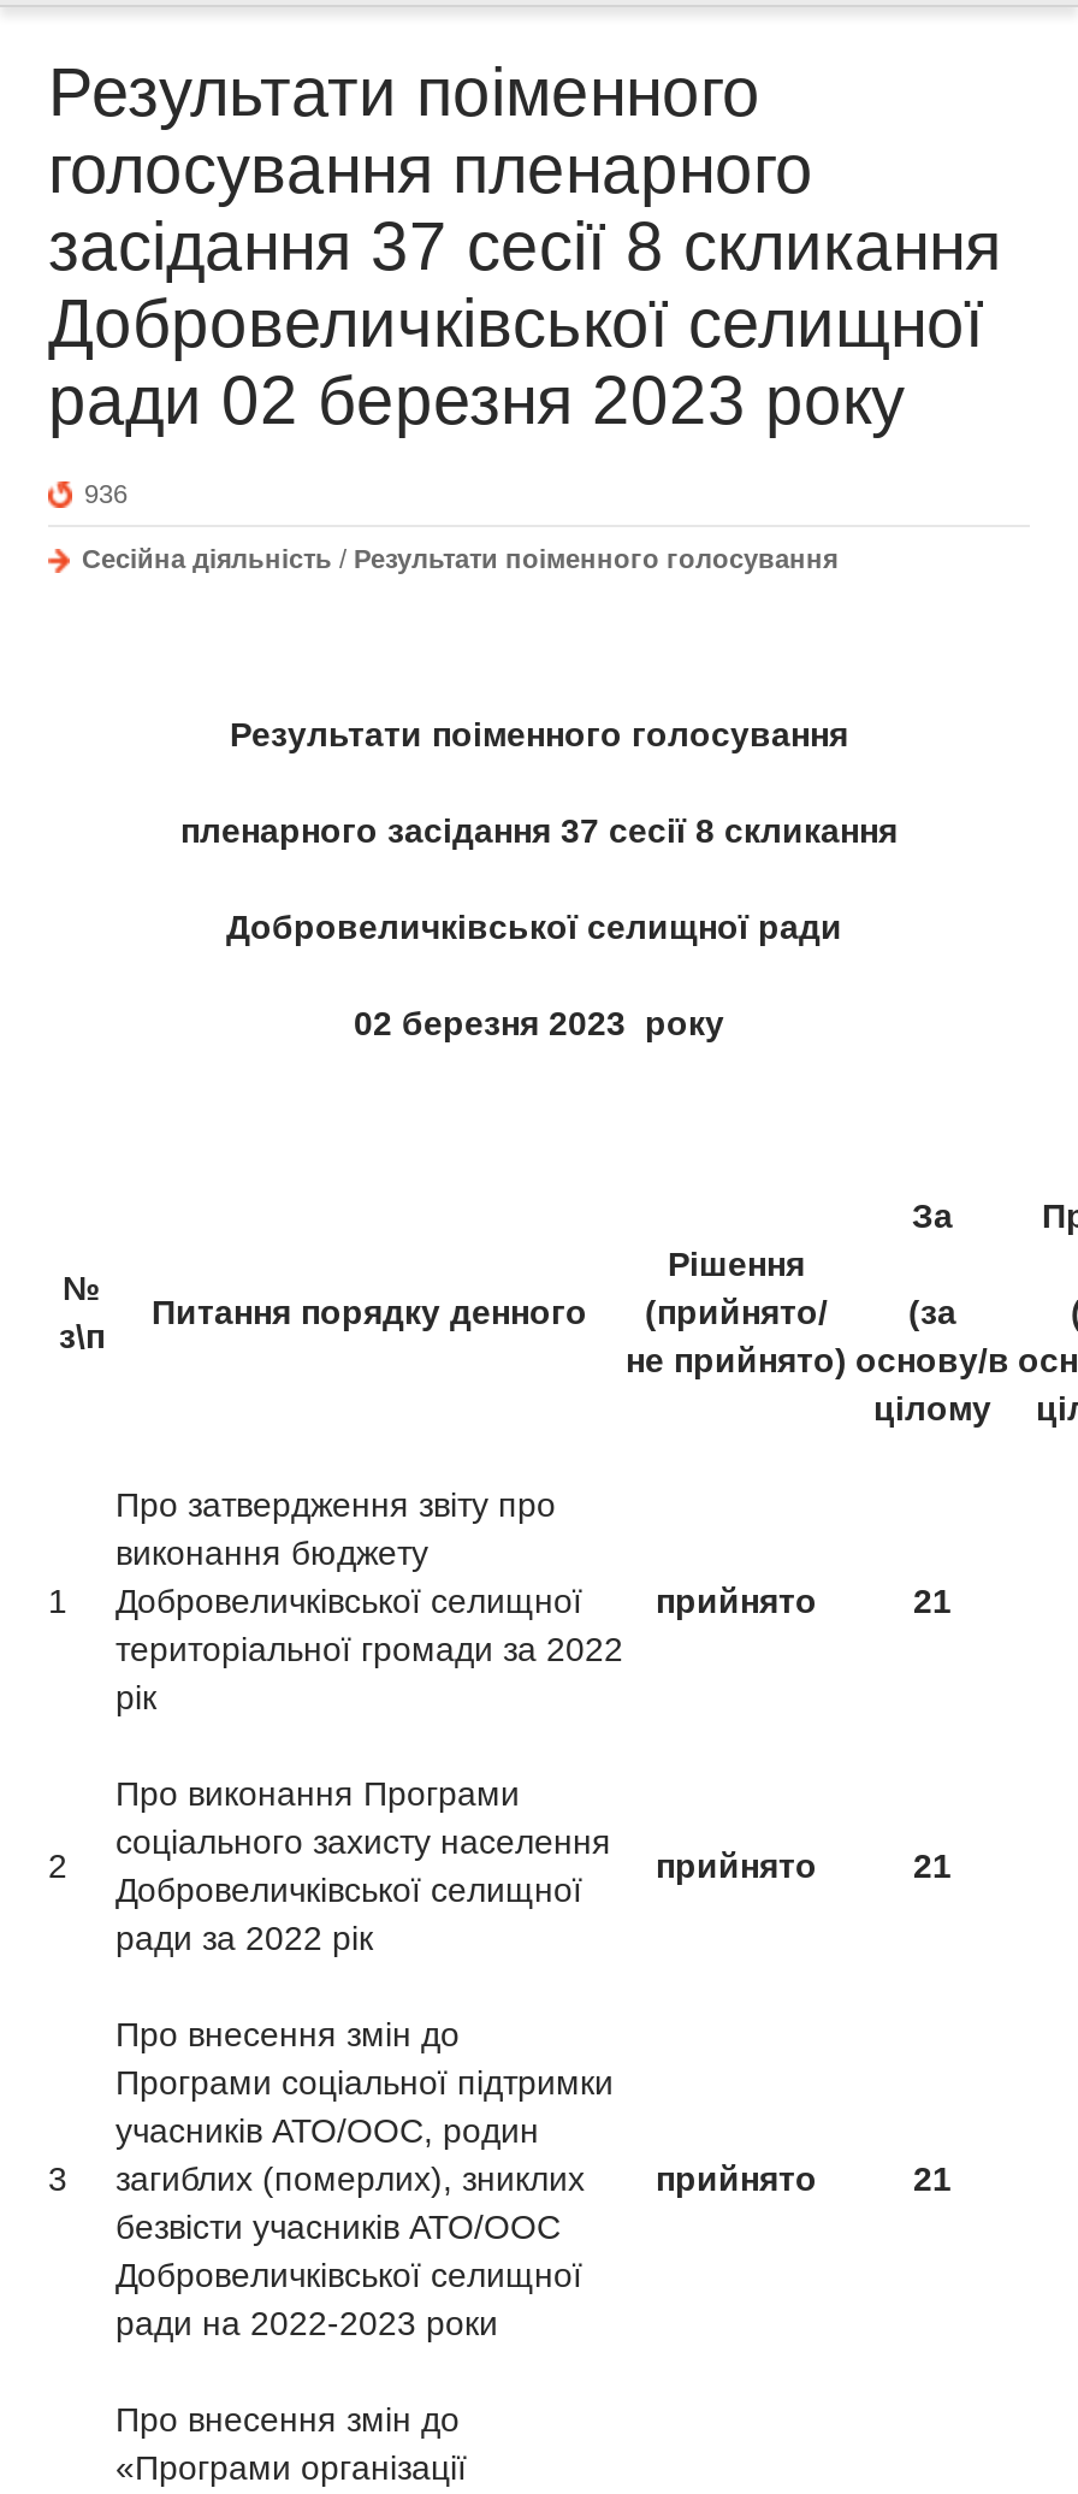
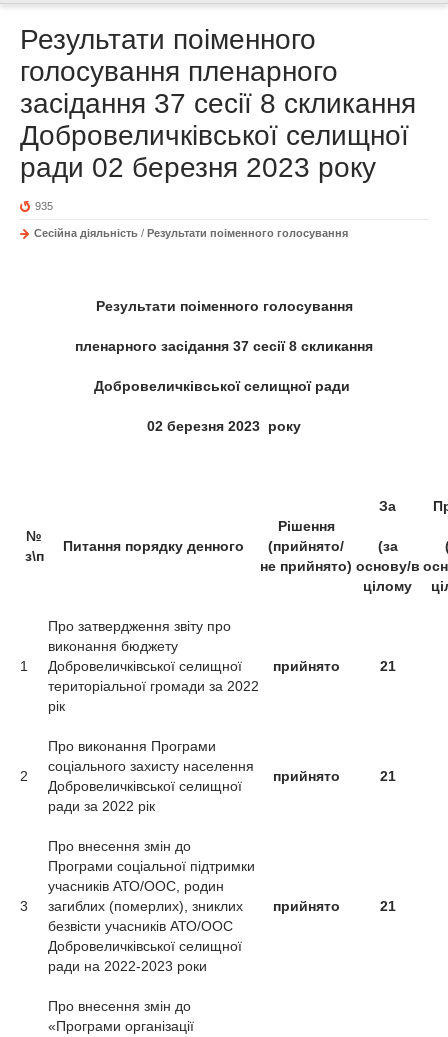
- 936
+ 935
